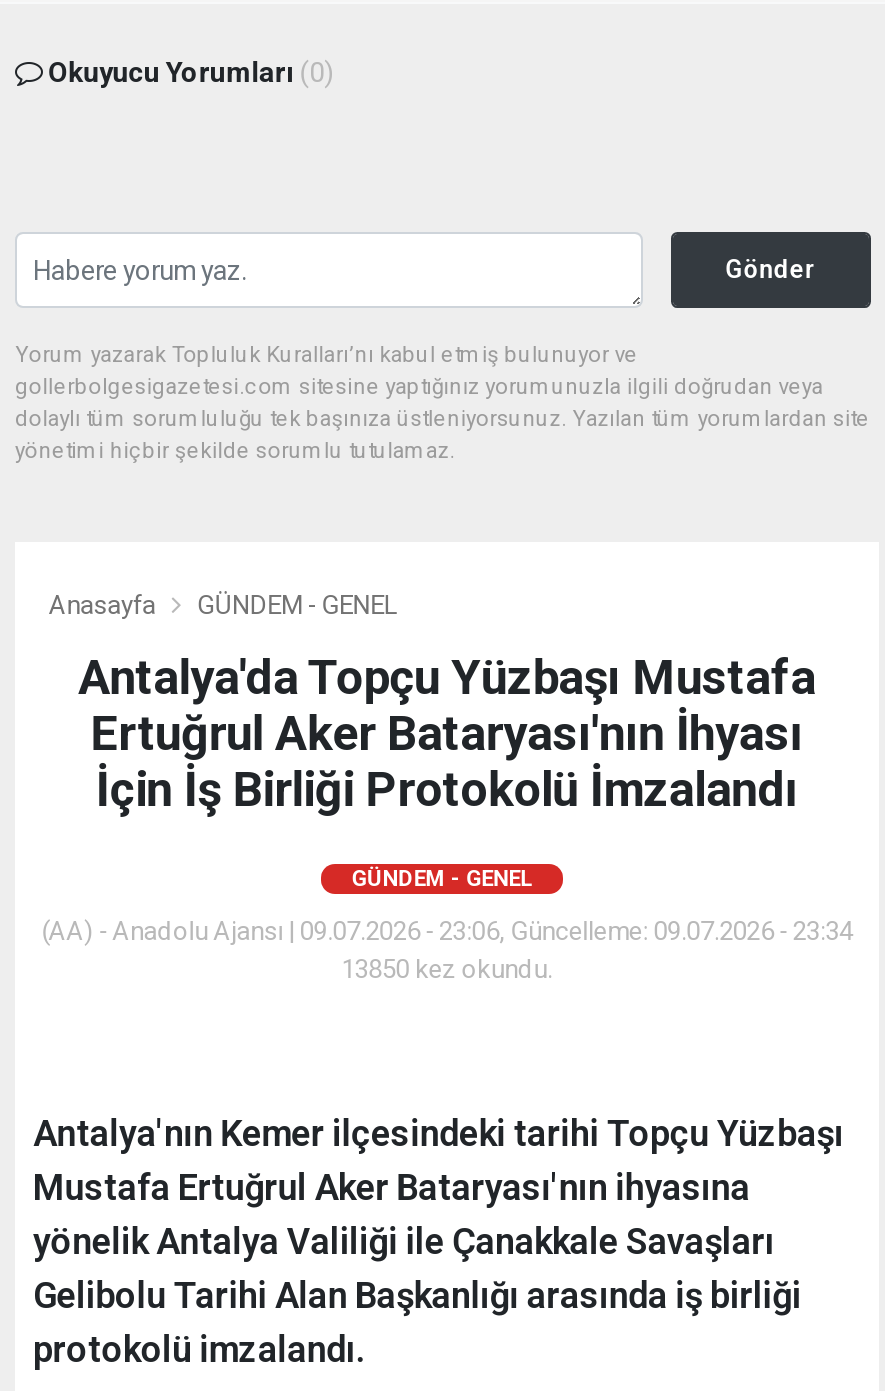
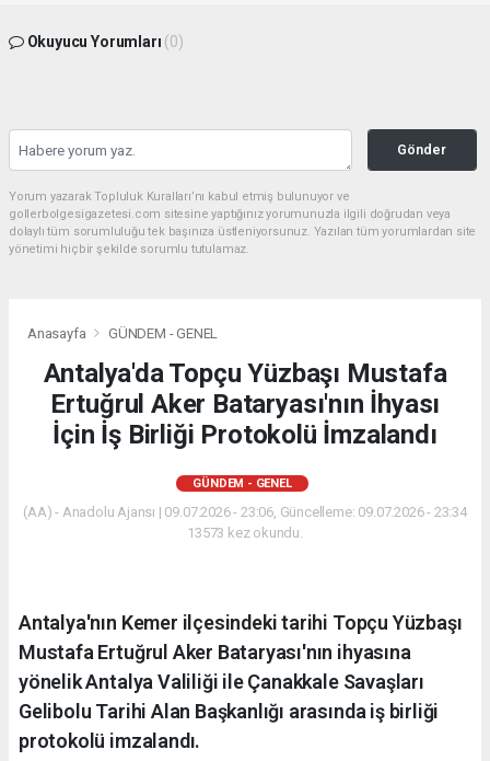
- 13850 kez okundu.
+ 13573 kez okundu.
